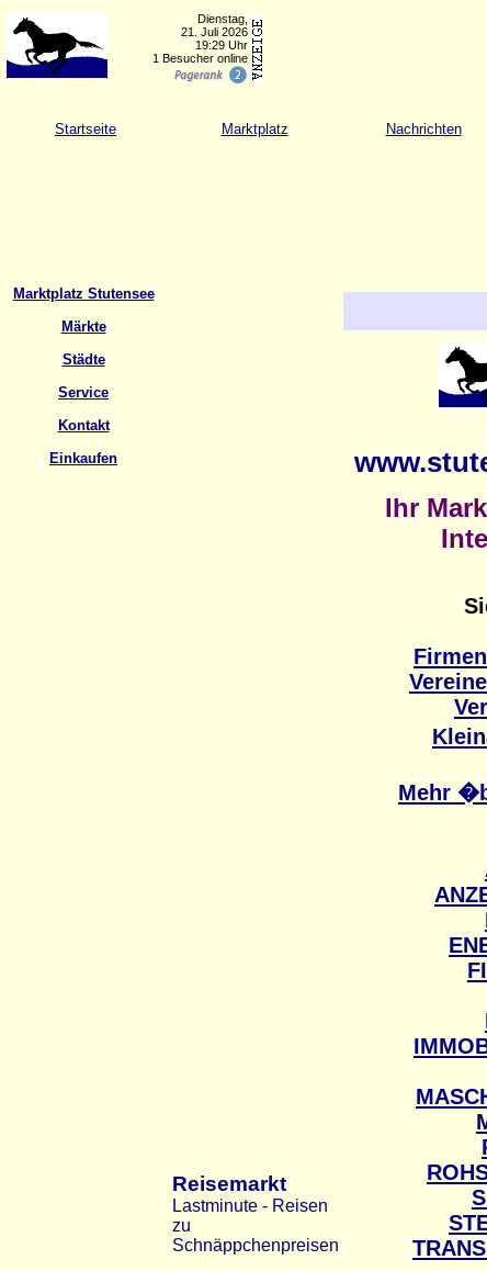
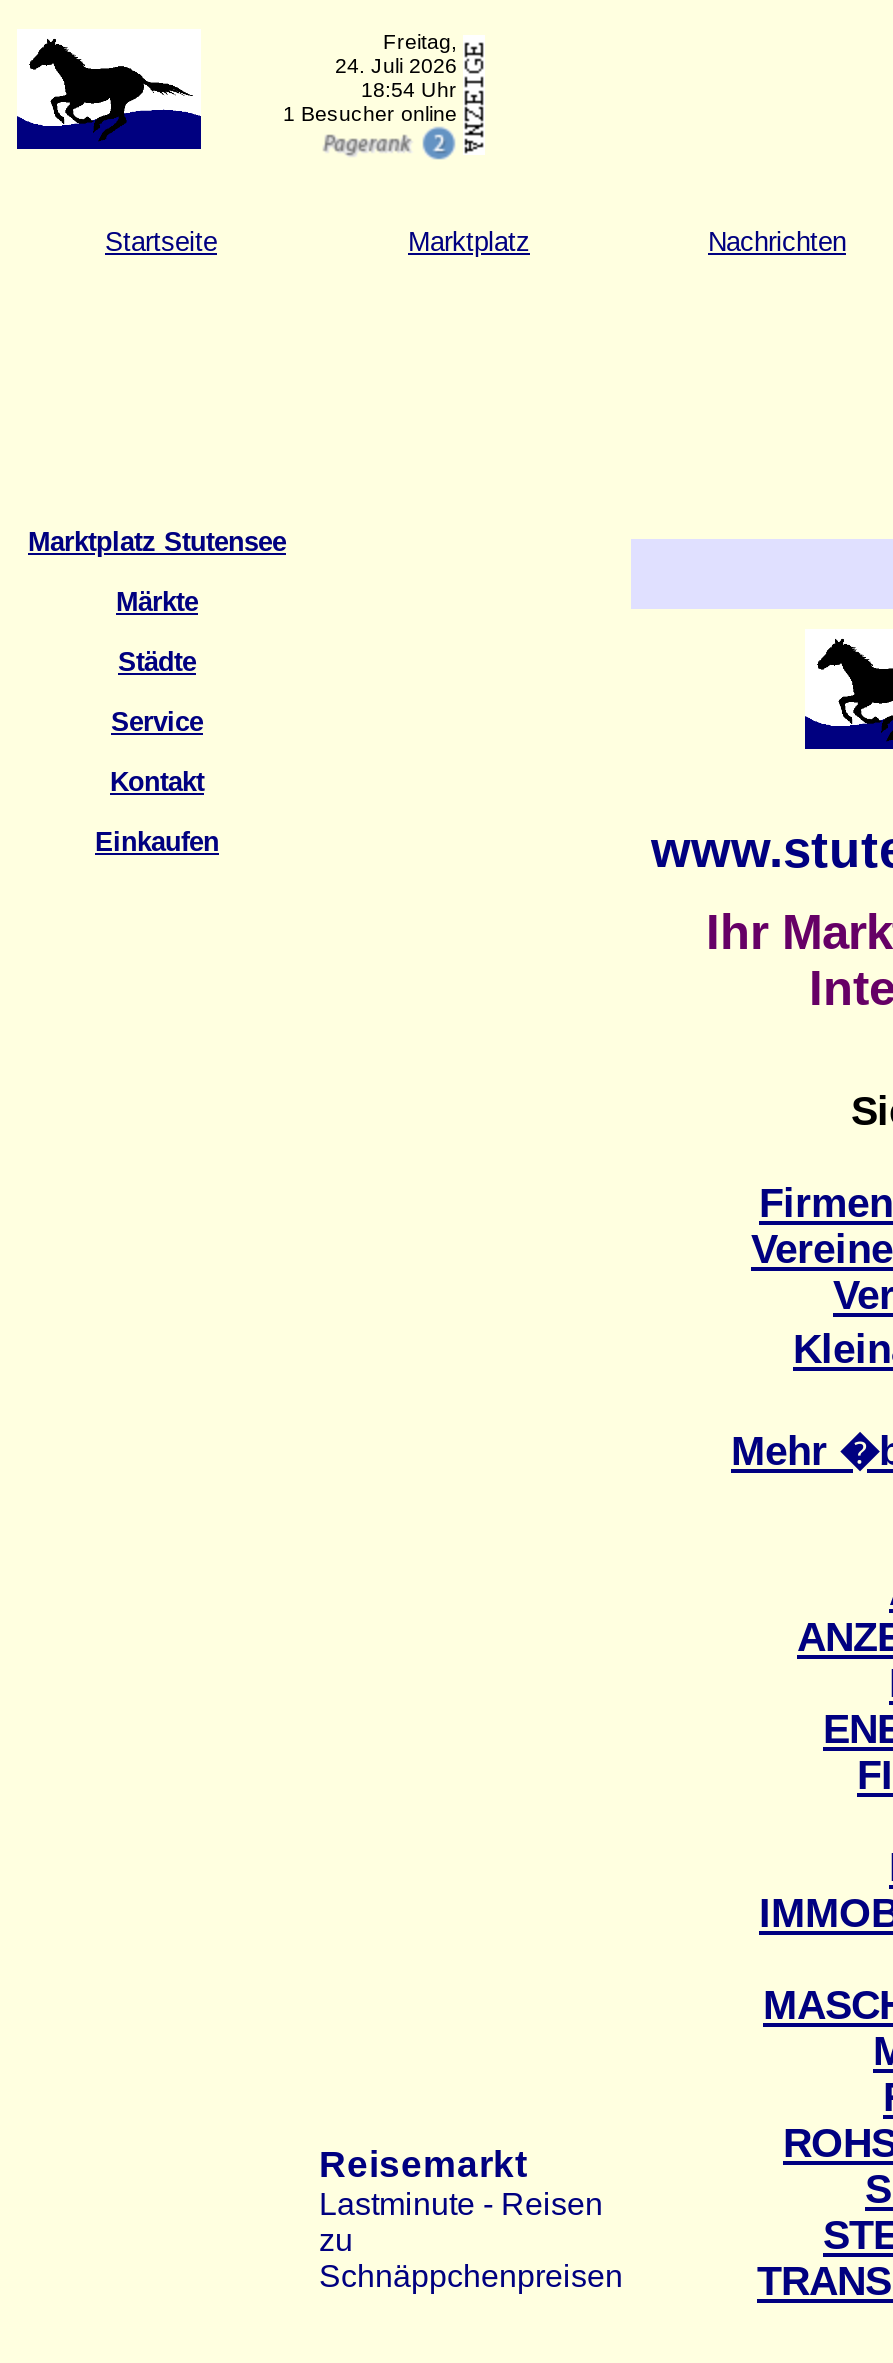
- Dienstag,
- 21. Juli 2026
- 19:29 Uhr
+ Freitag,
+ 24. Juli 2026
+ 18:54 Uhr
